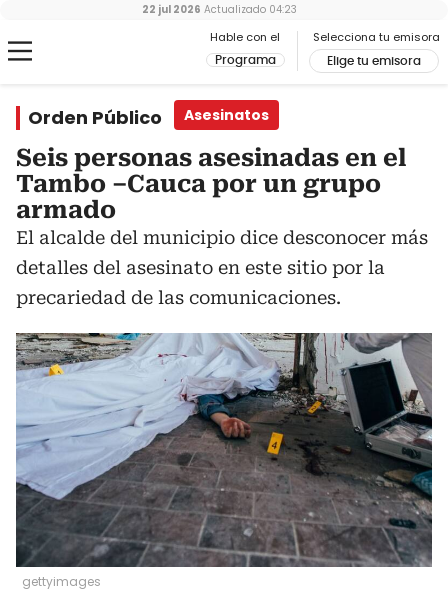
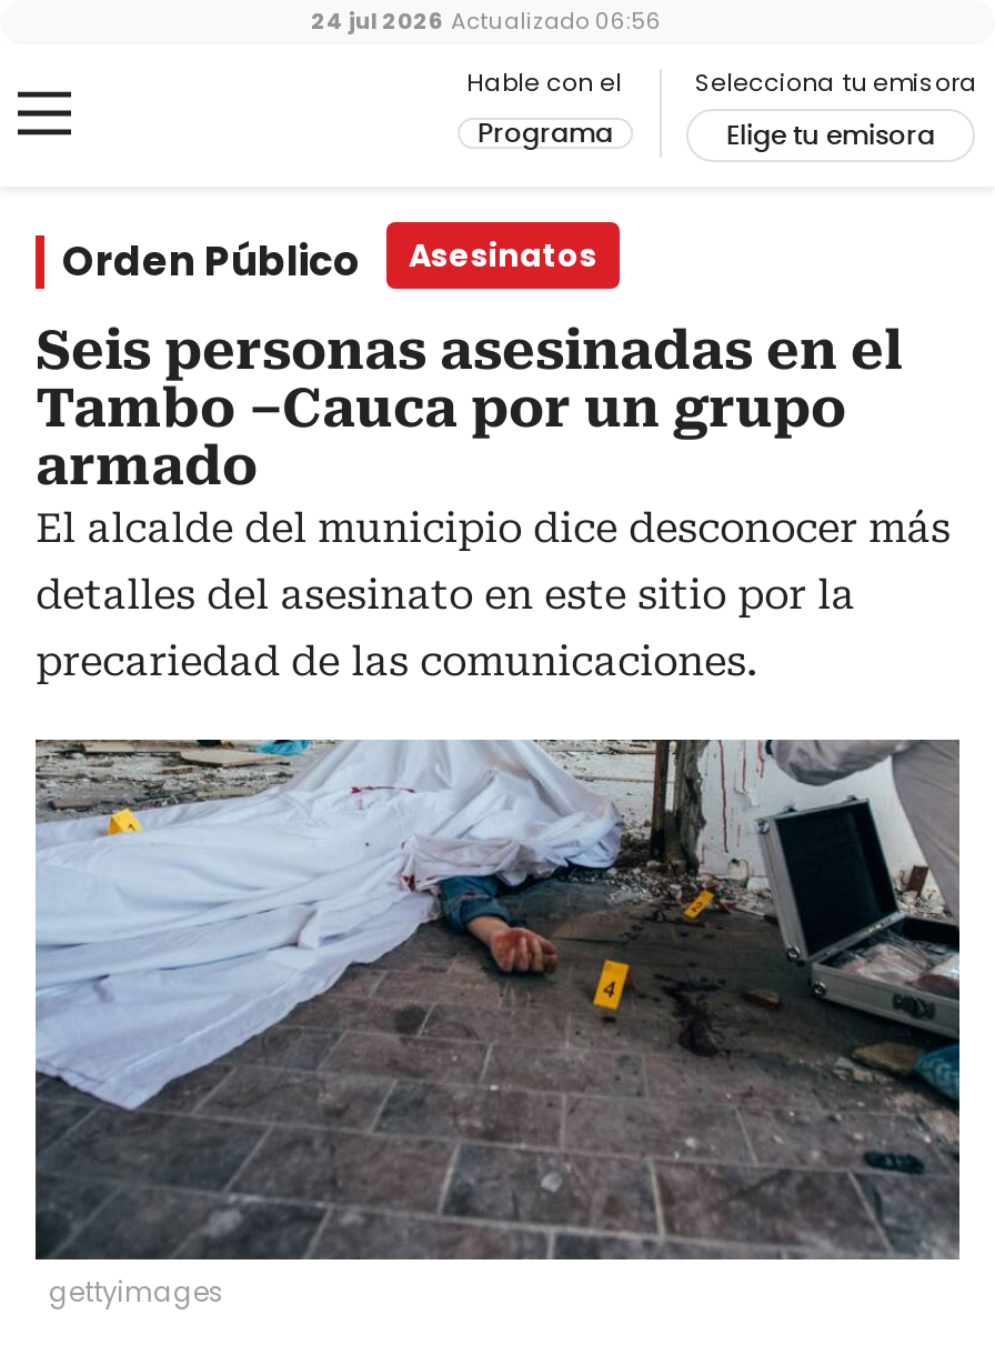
- 22 jul 2026 Actualizado 04:23
+ 24 jul 2026 Actualizado 06:56
